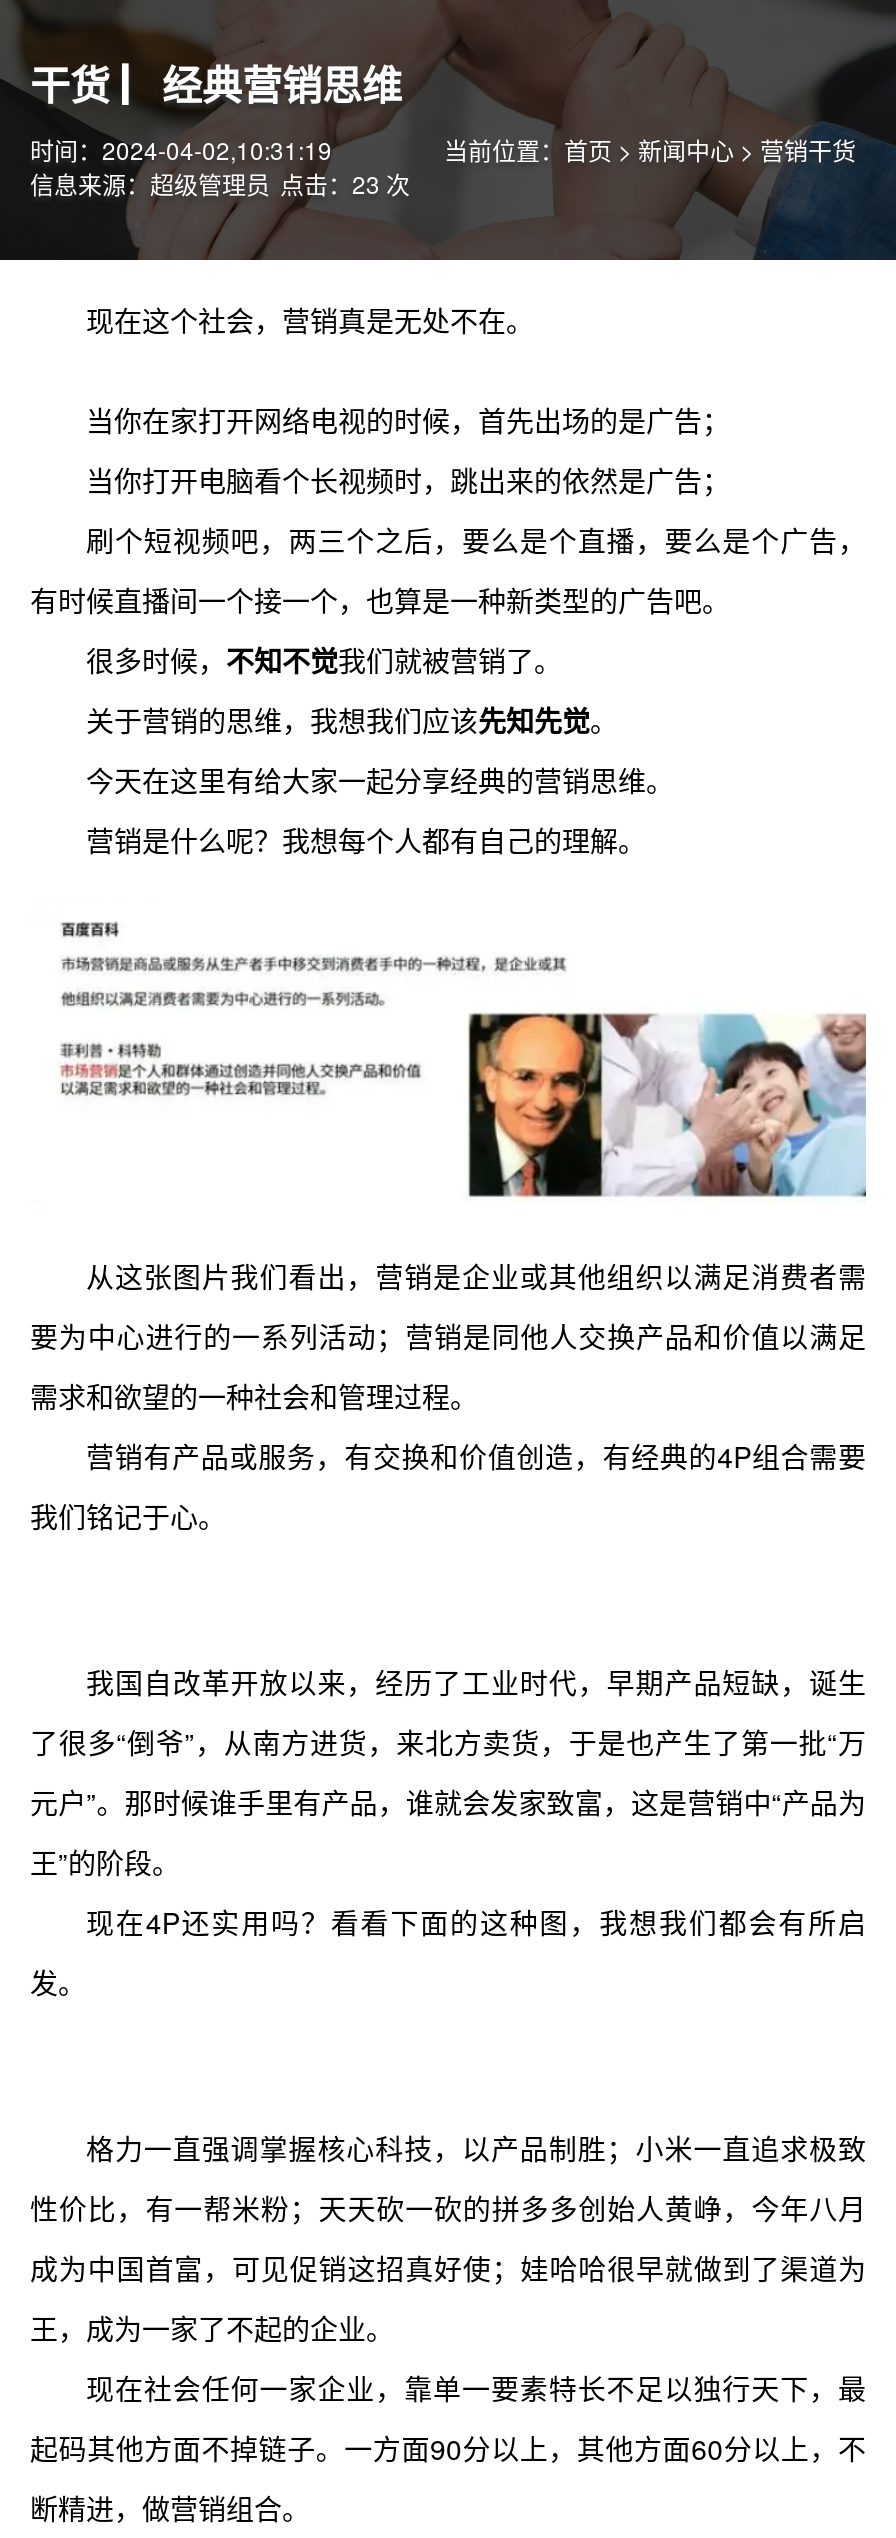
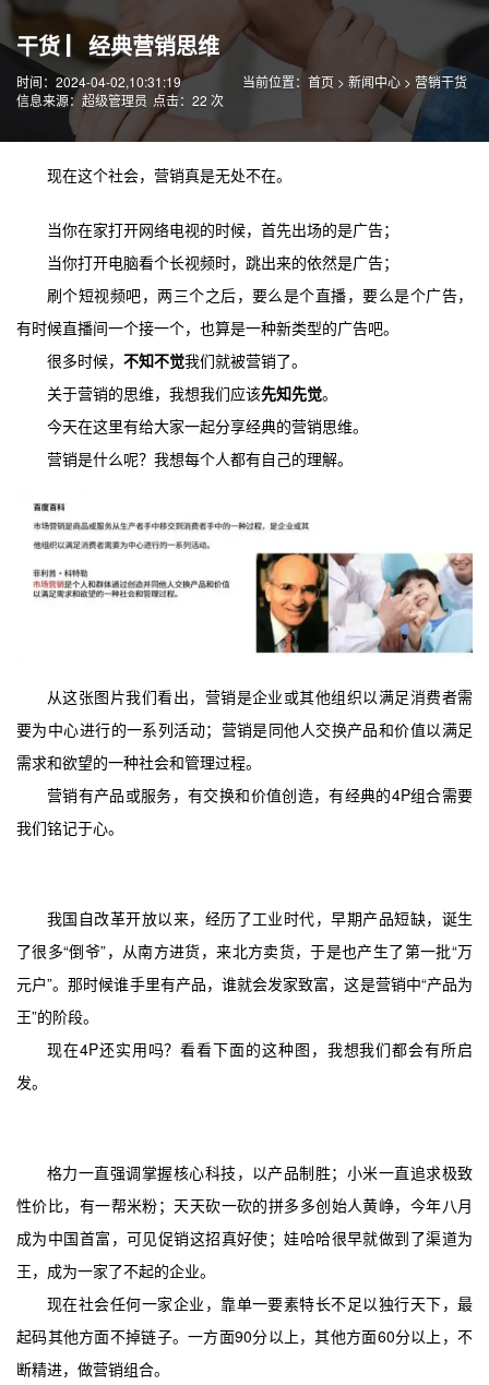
- 信息来源：超级管理员 点击：23 次
+ 信息来源：超级管理员 点击：22 次
